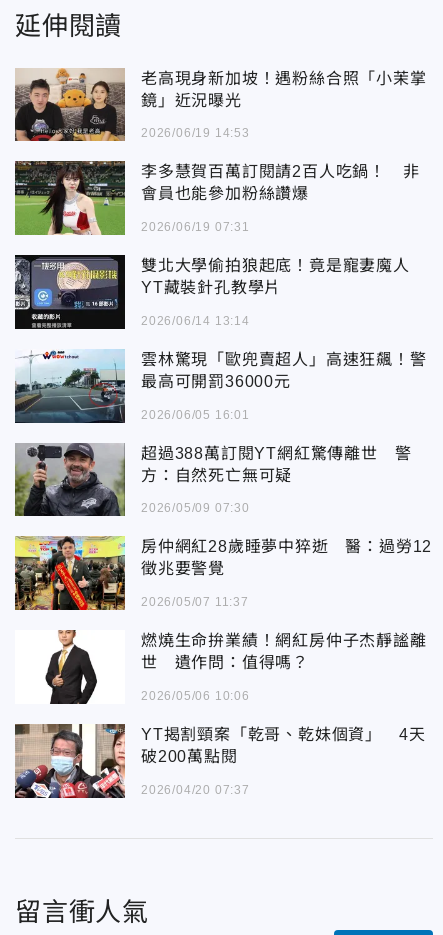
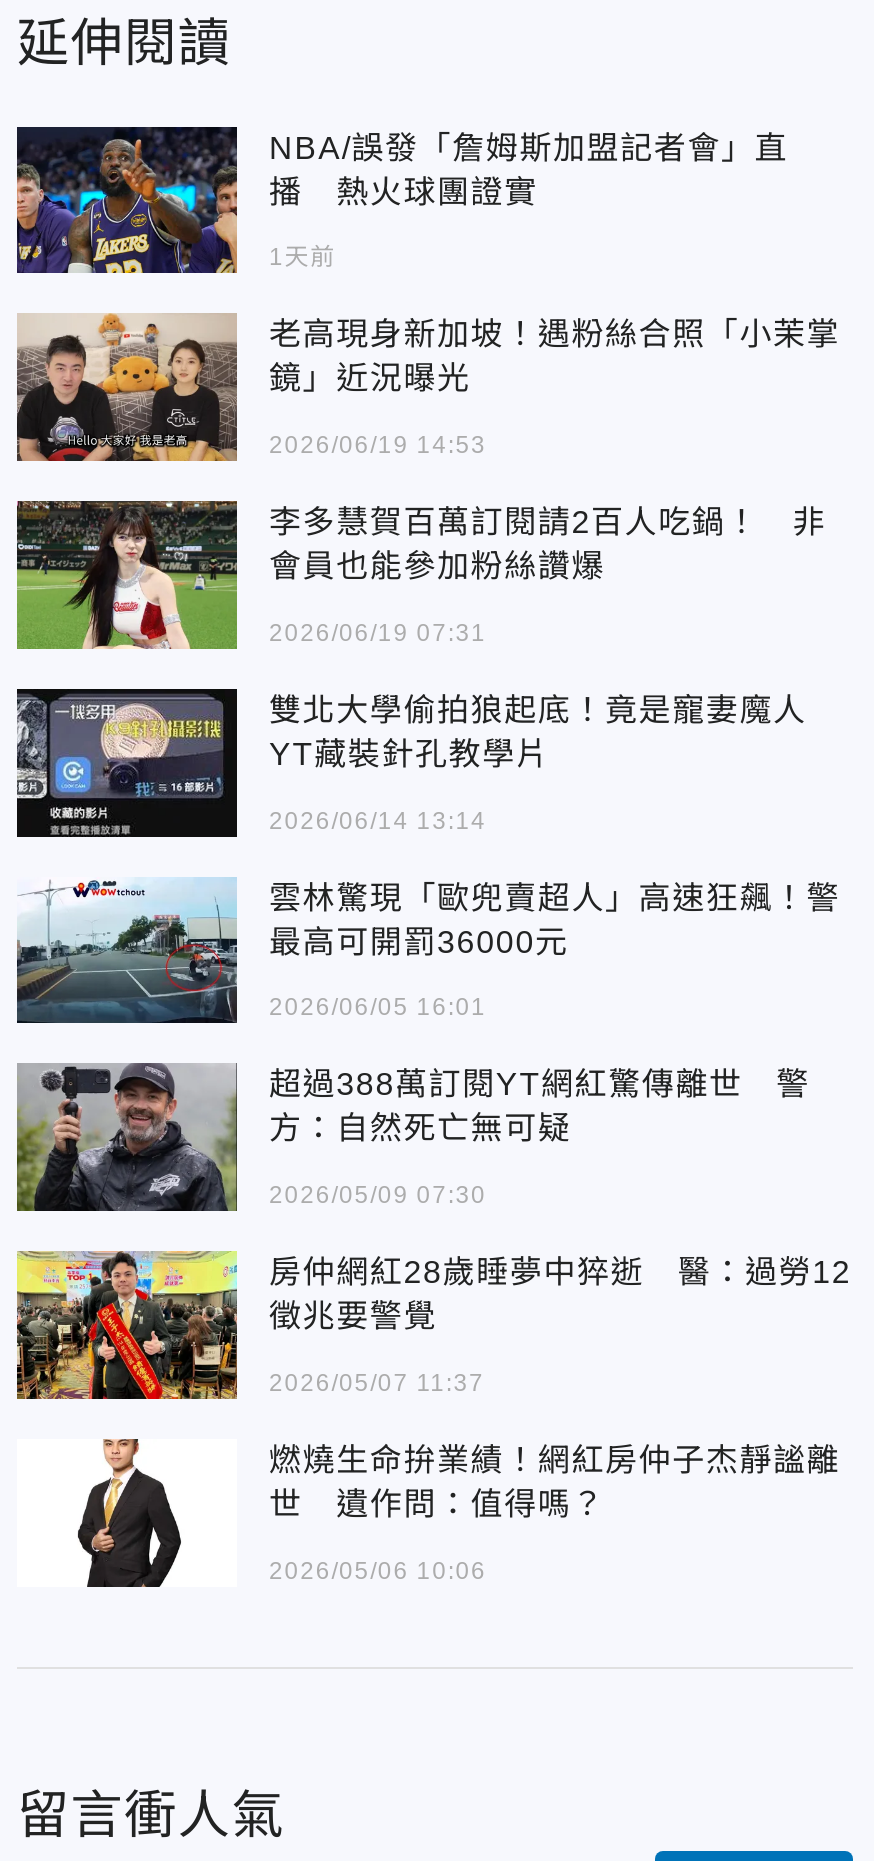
+ [image]
+ NBA/誤發「詹姆斯加盟記者會」直
+ 播 熱火球團證實
+ 1天前

moved down: [image] | 老高現身新加坡！遇粉絲合照「小茉掌 | 鏡」近況曝光 | ... | 世 遺作問：值得嗎？ | 2026/05/06 10:06

- [image]
- YT揭割頸案「乾哥、乾妹個資」 4天
- 破200萬點閱
- 2026/04/20 07:37
